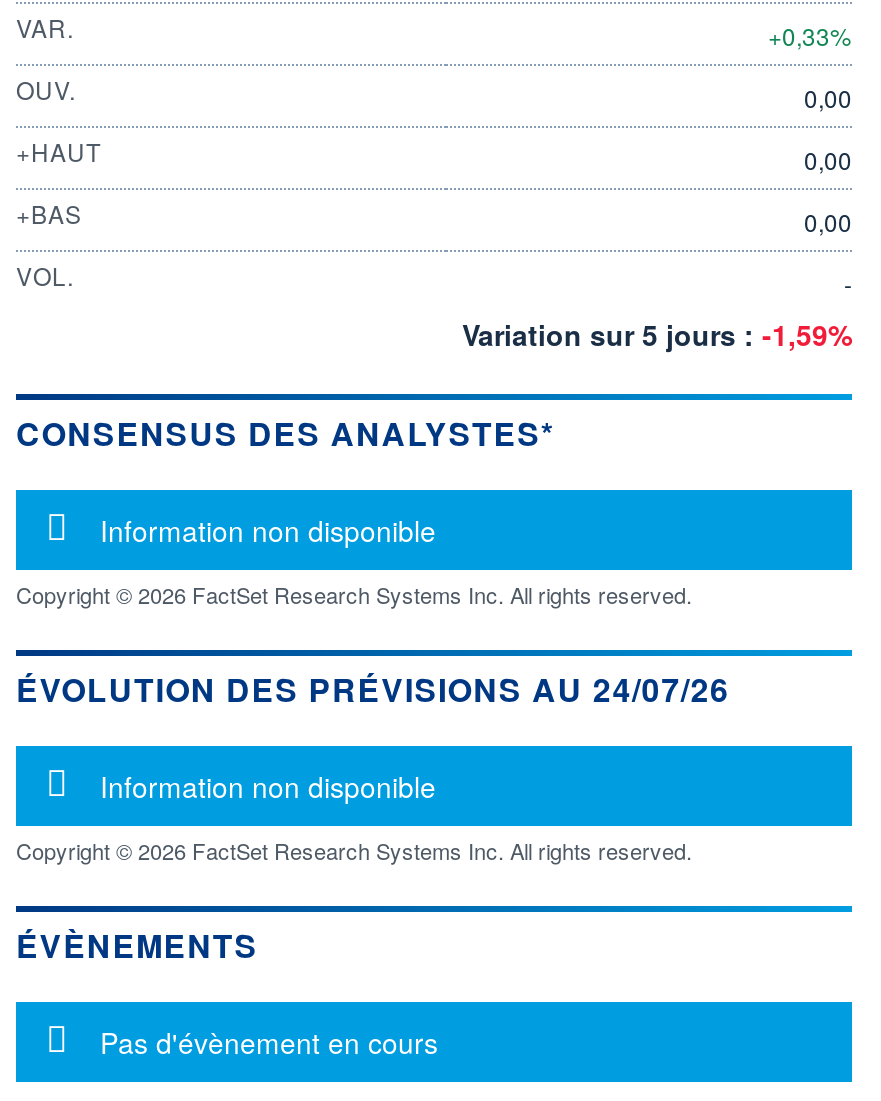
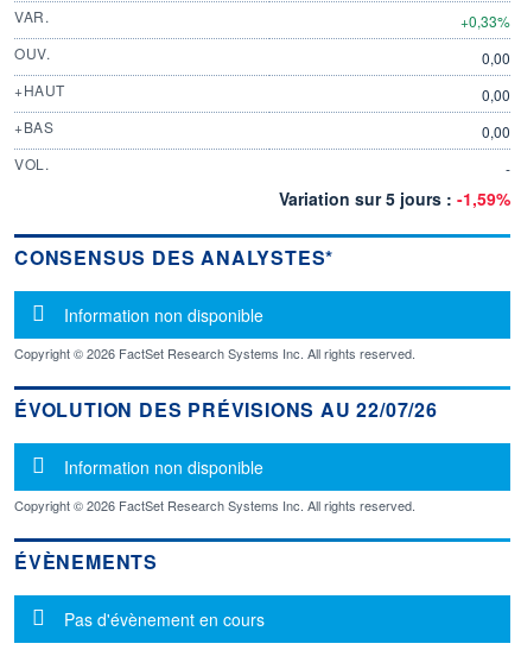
- ÉVOLUTION DES PRÉVISIONS AU 24/07/26
+ ÉVOLUTION DES PRÉVISIONS AU 22/07/26
